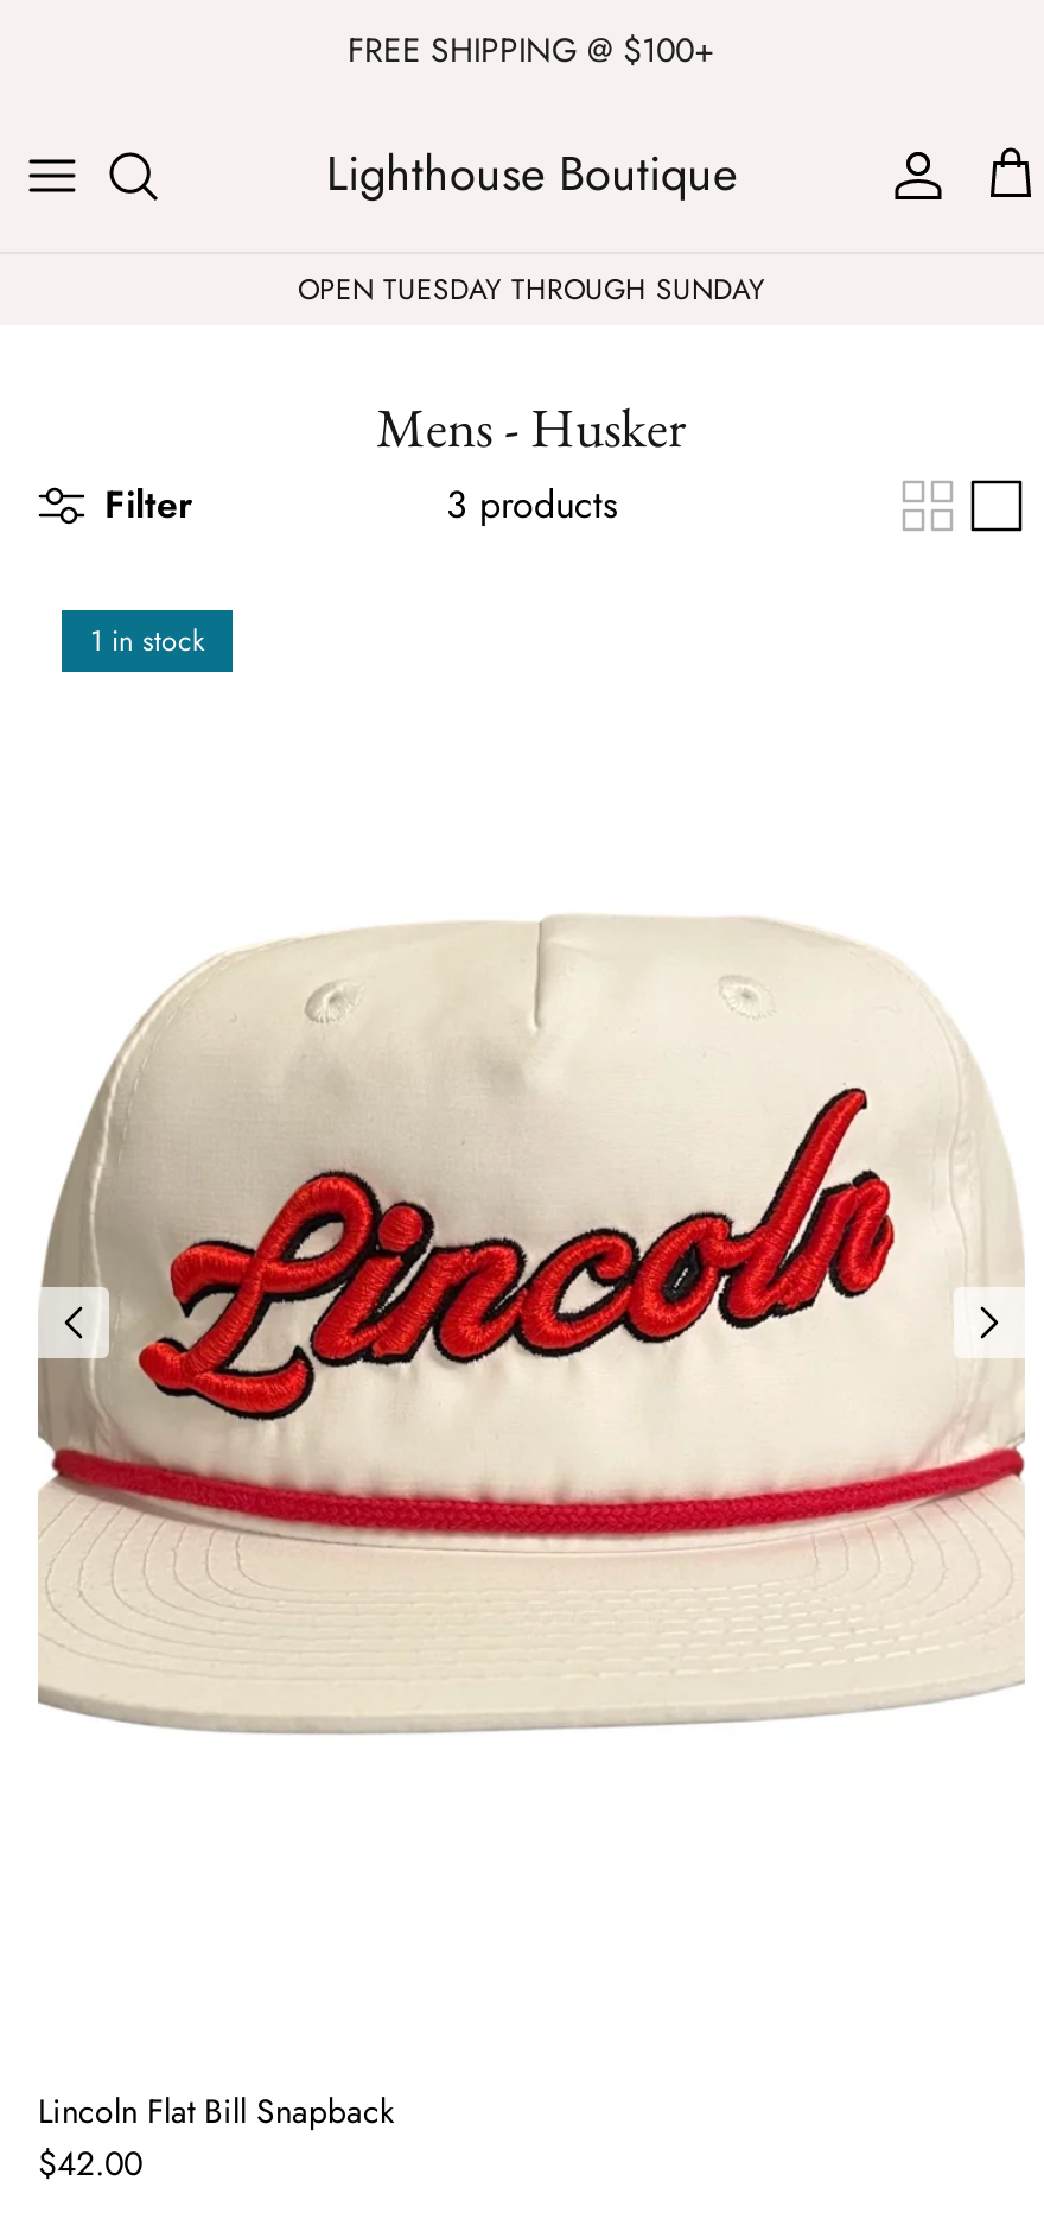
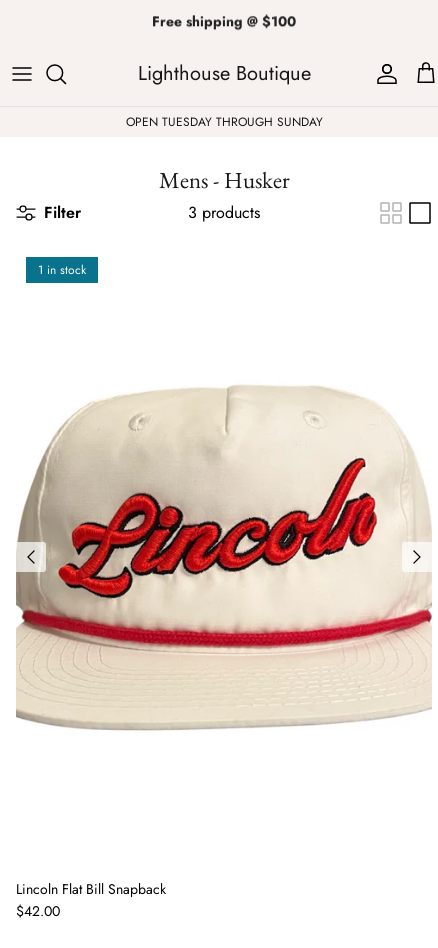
- FREE SHIPPING @ $100+
+ Free shipping @ $100
